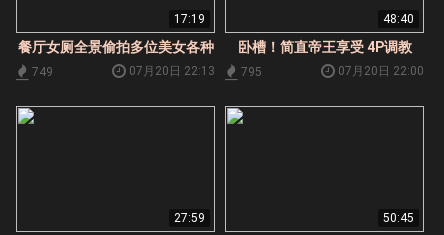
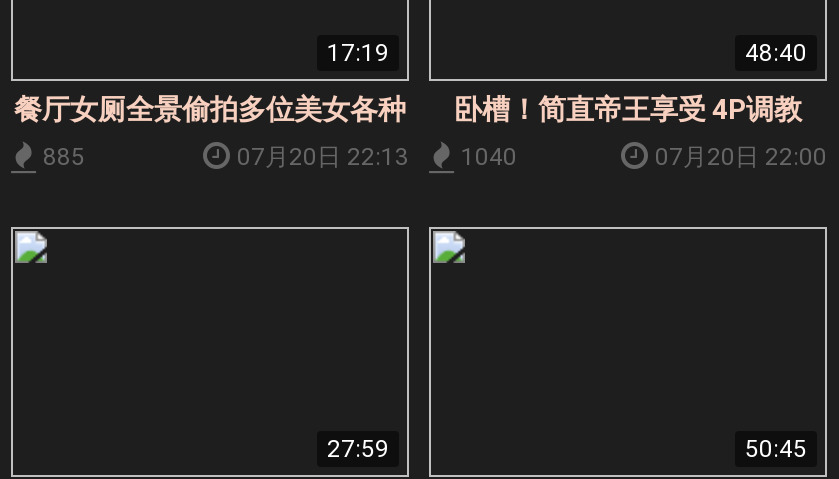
- 749
+ 885

- 795
+ 1040
